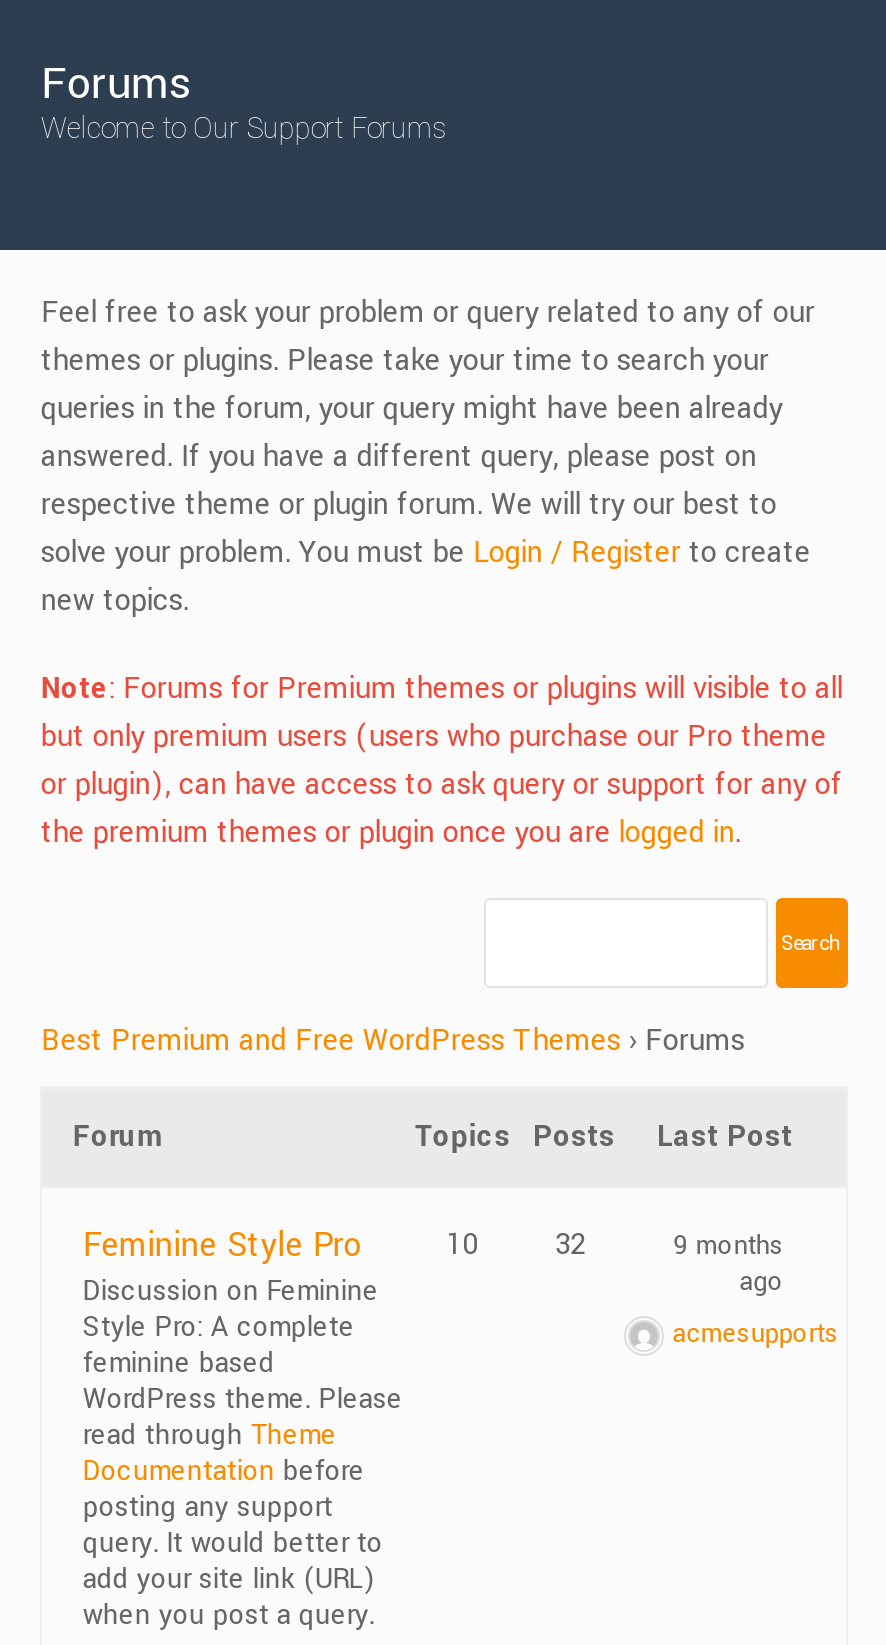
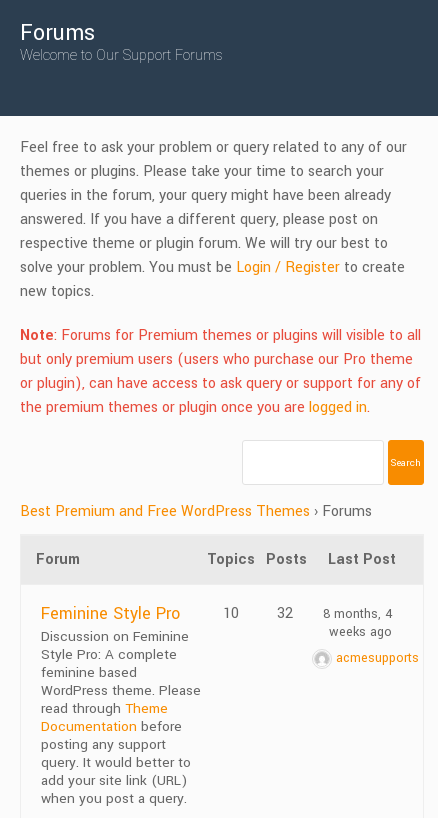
- 9 months
- ago
+ 8 months, 4
+ weeks ago
